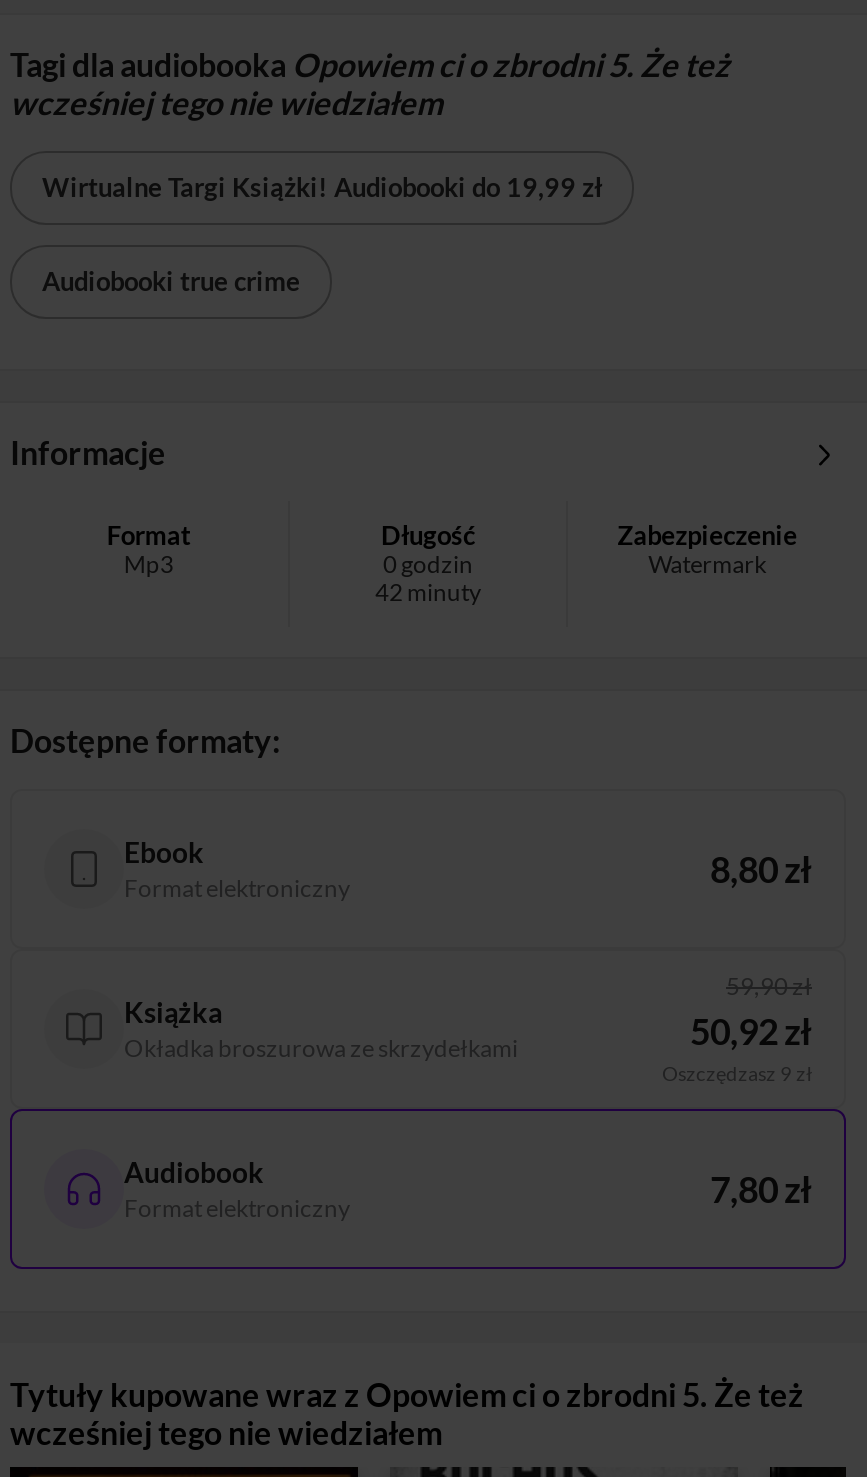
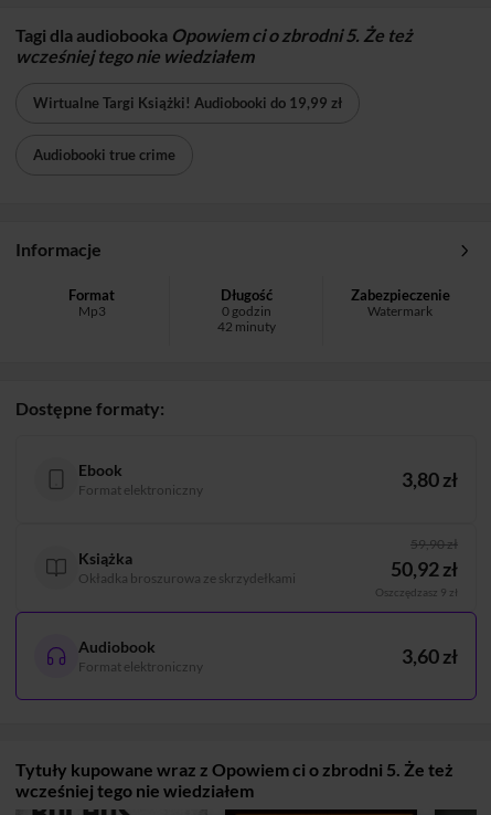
- 8,80 zł
+ 3,80 zł

- 7,80 zł
+ 3,60 zł
